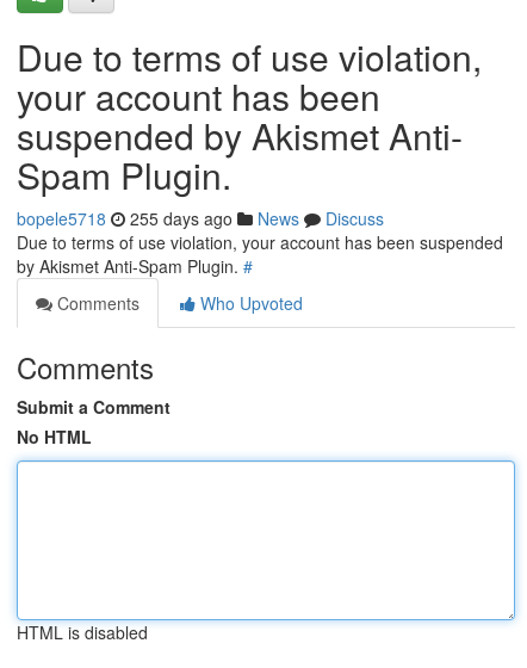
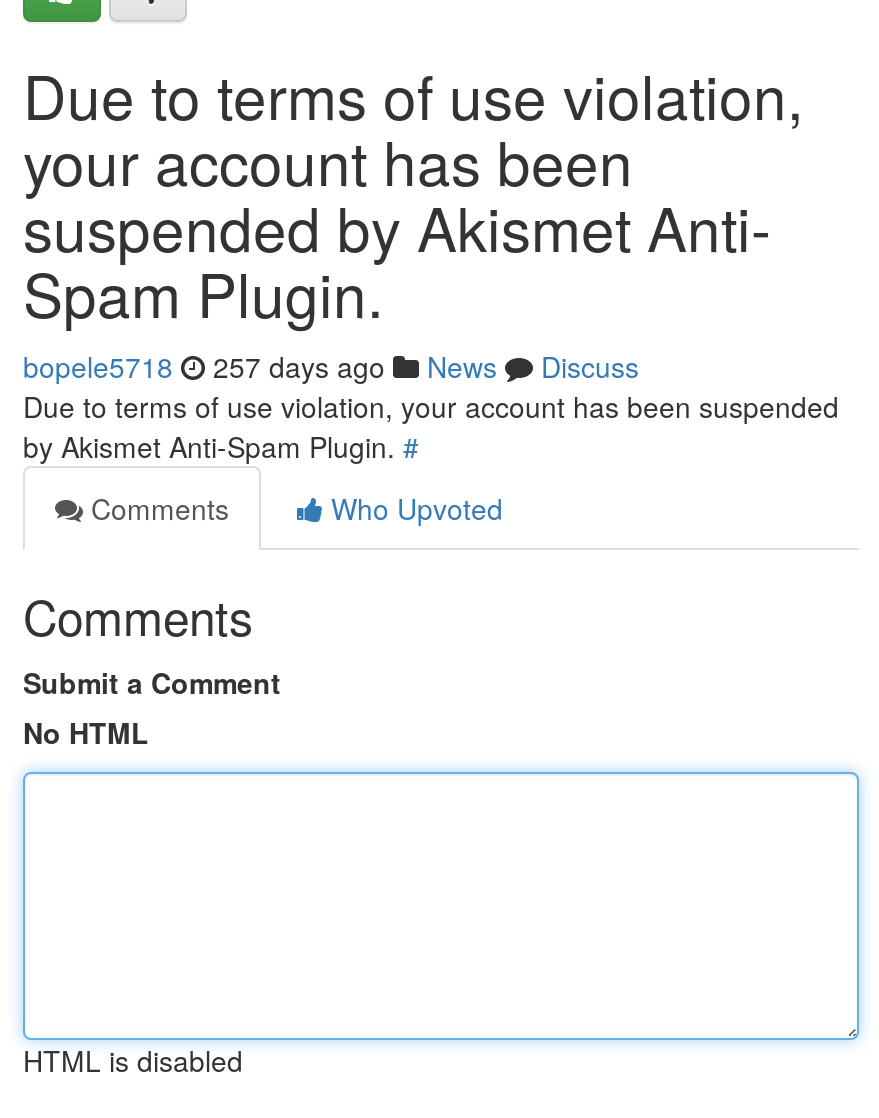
- bopele5718 255 days ago News Discuss
+ bopele5718 257 days ago News Discuss
